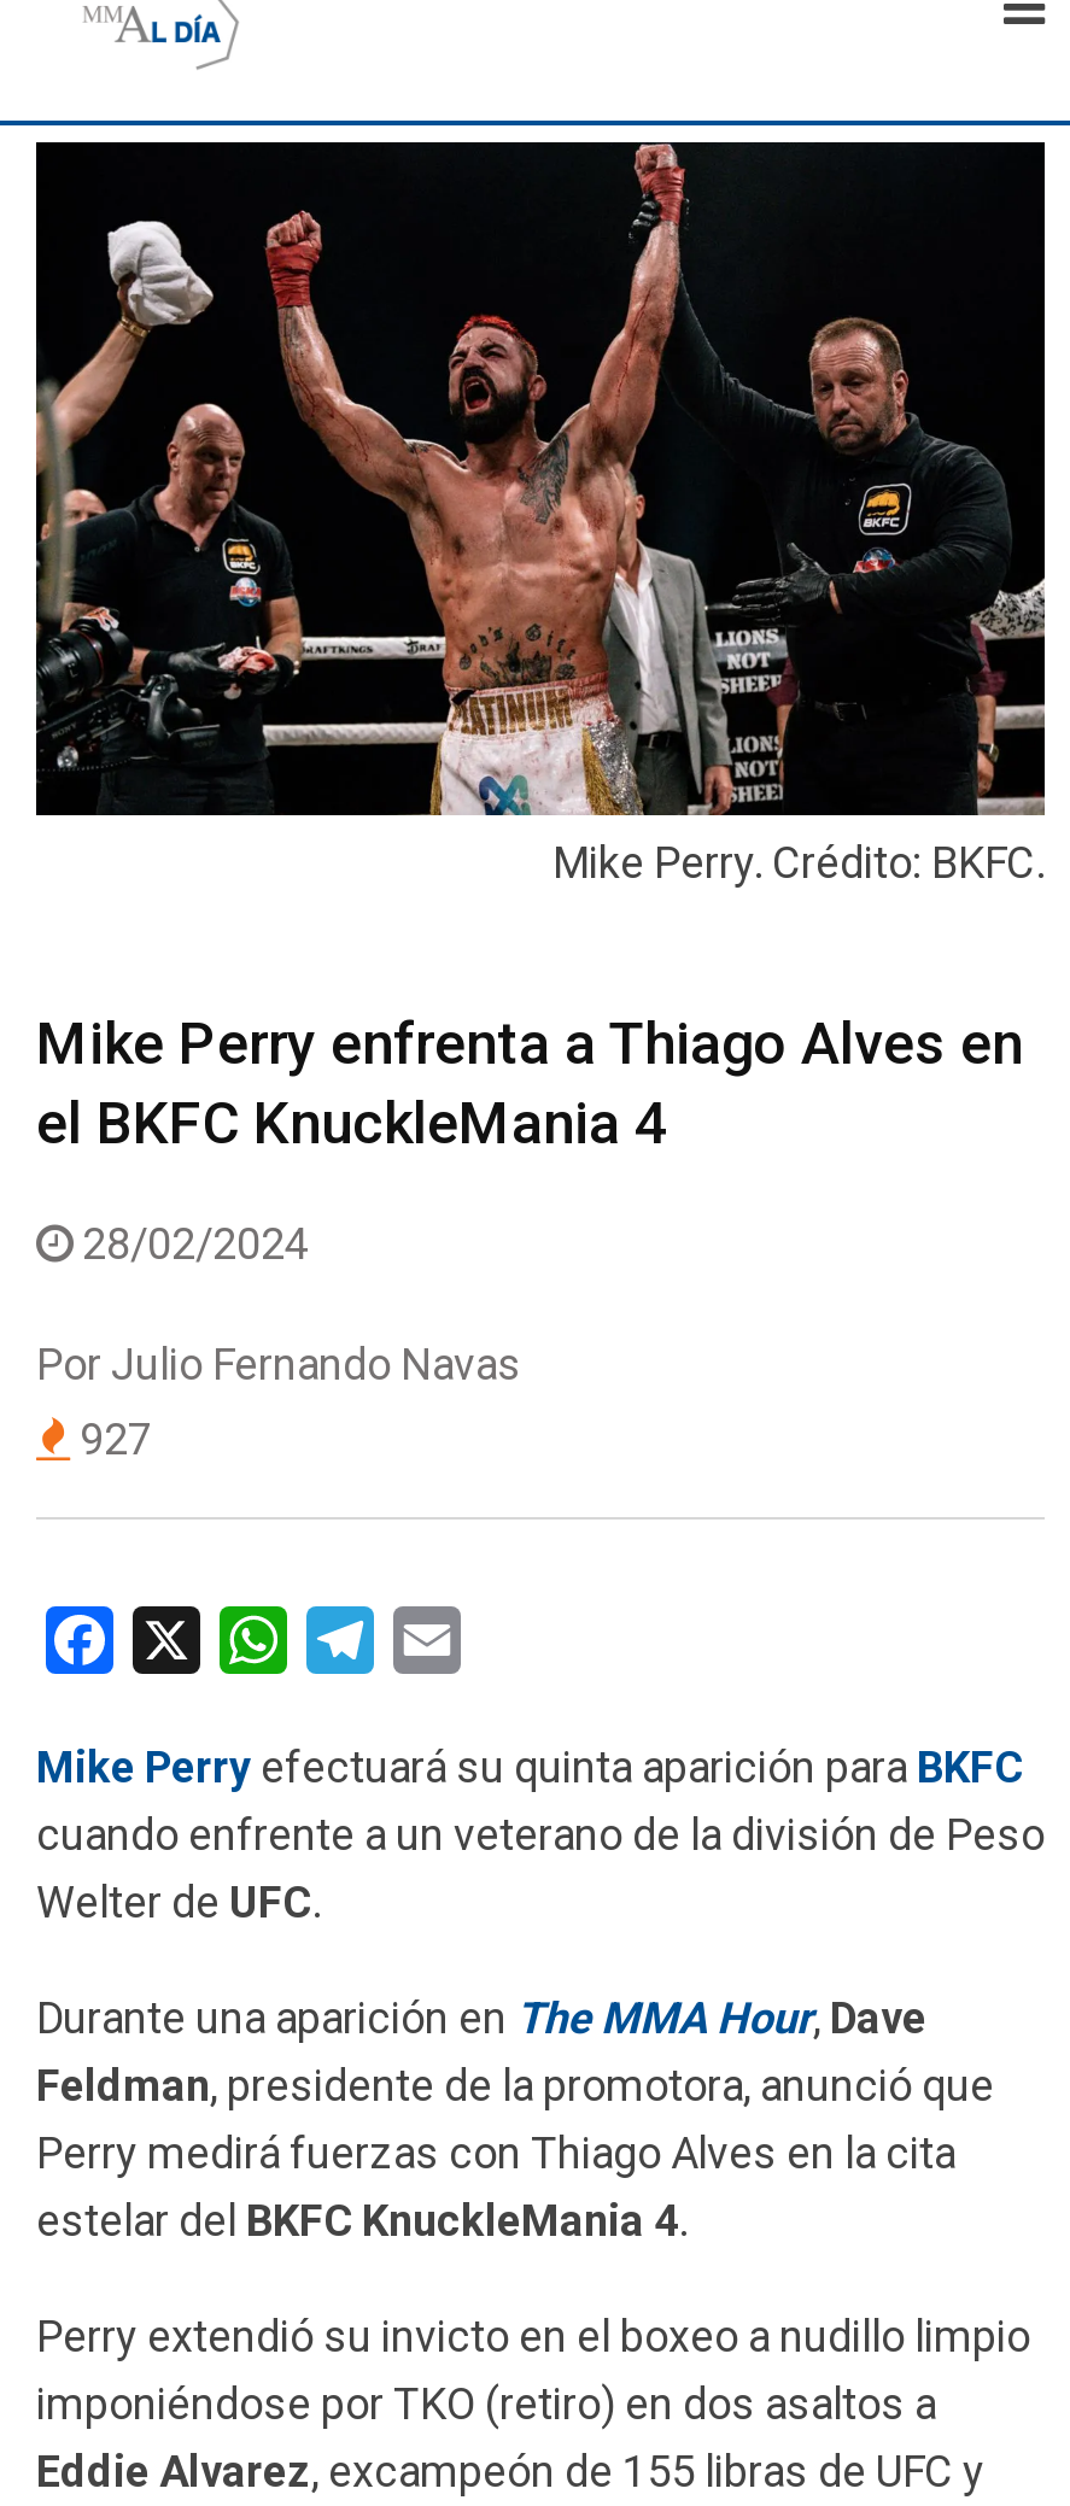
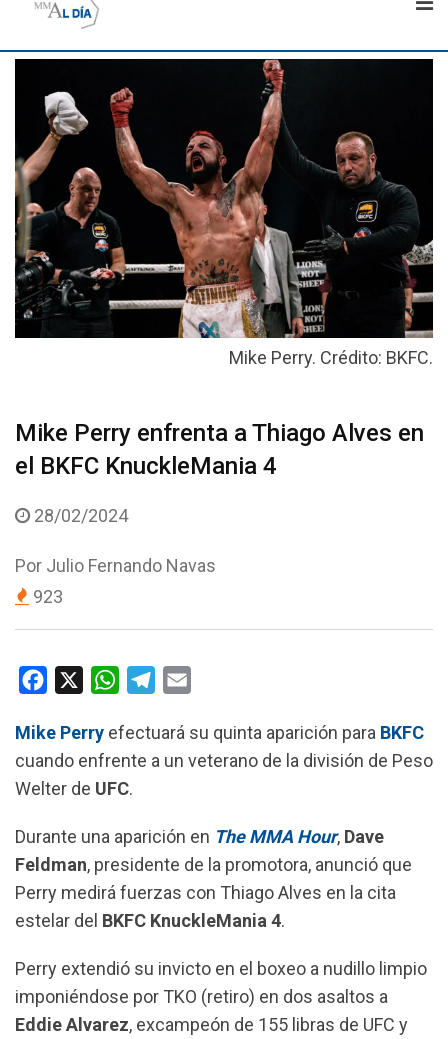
- 927
+ 923
